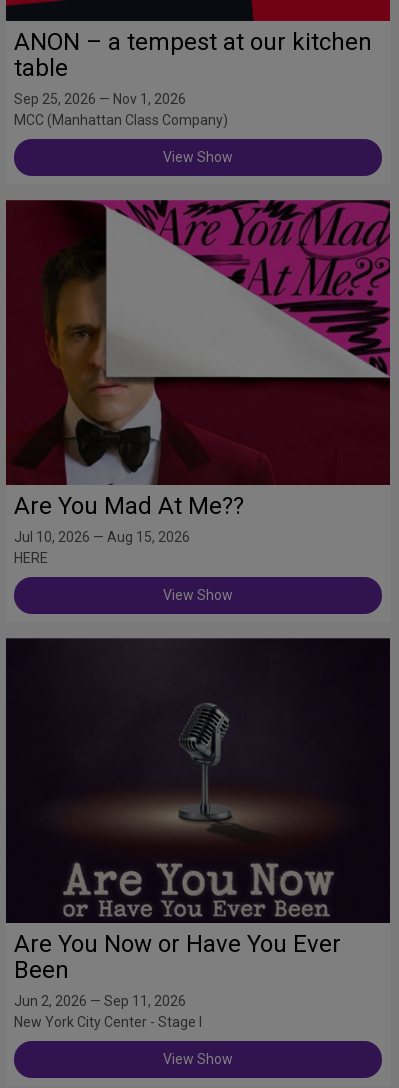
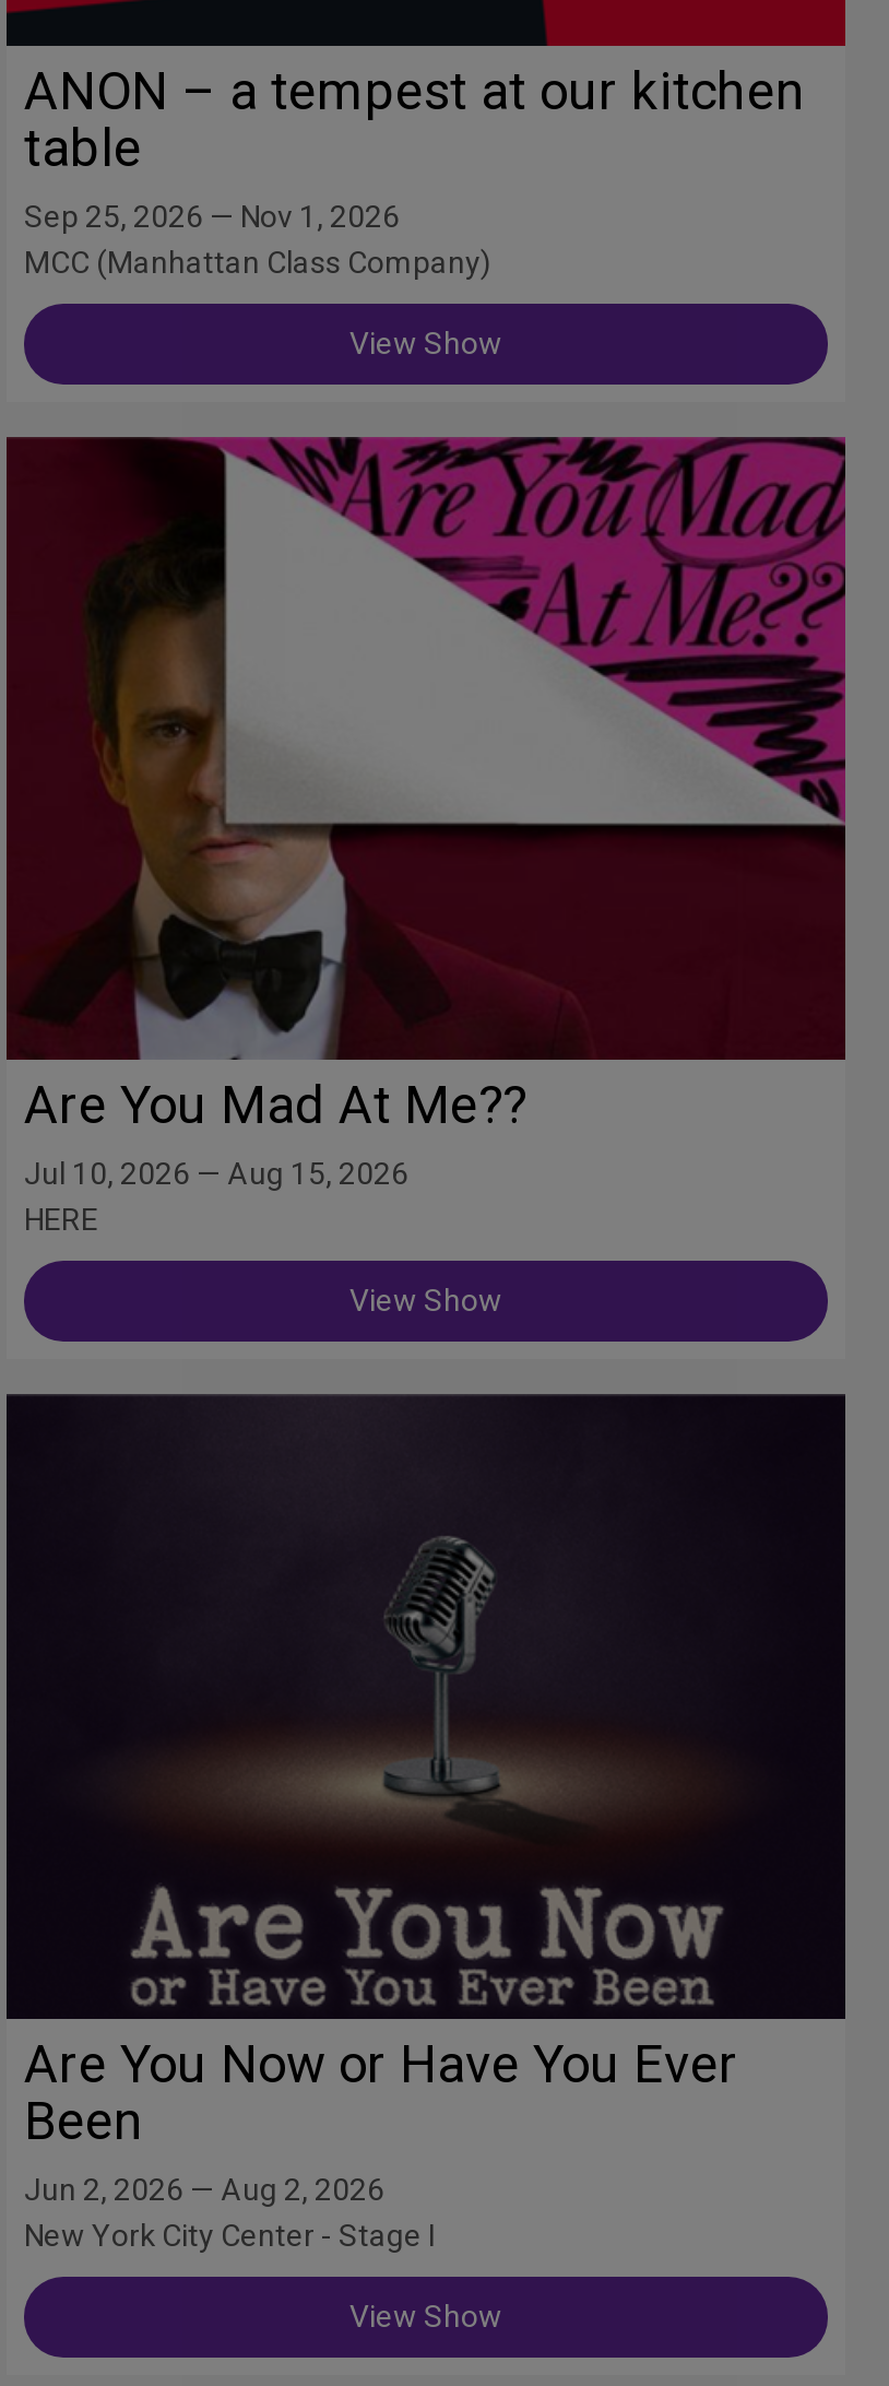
- Jun 2, 2026 — Sep 11, 2026
+ Jun 2, 2026 — Aug 2, 2026
